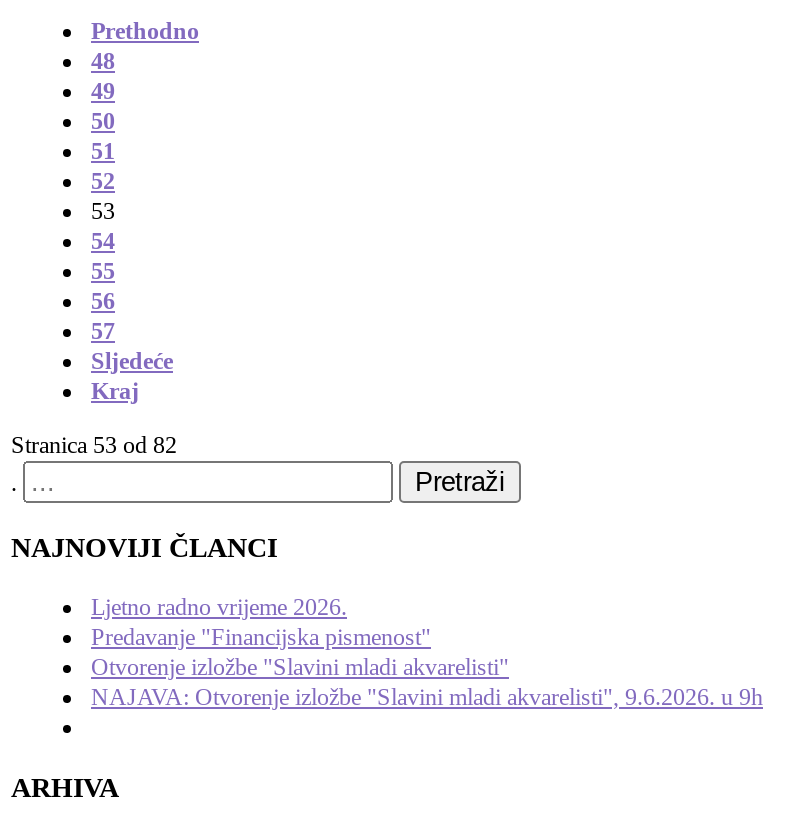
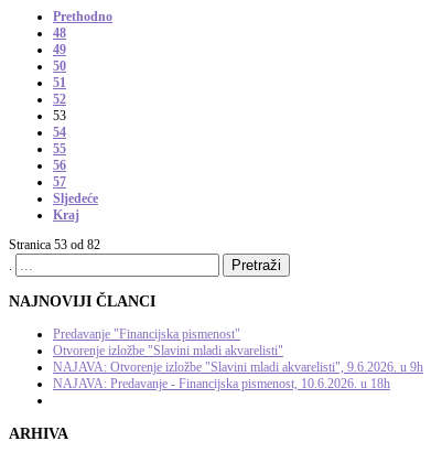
- Ljetno radno vrijeme 2026.

+ NAJAVA: Predavanje - Financijska pismenost, 10.6.2026. u 18h
